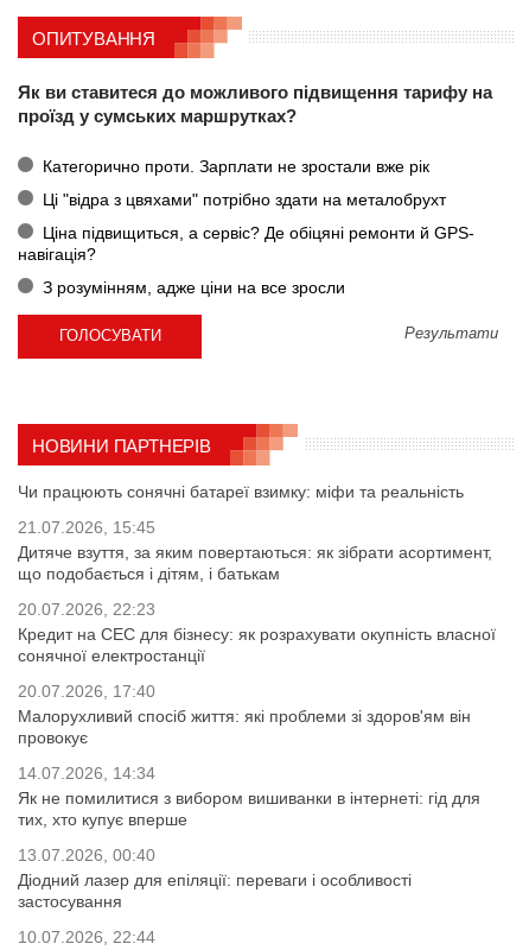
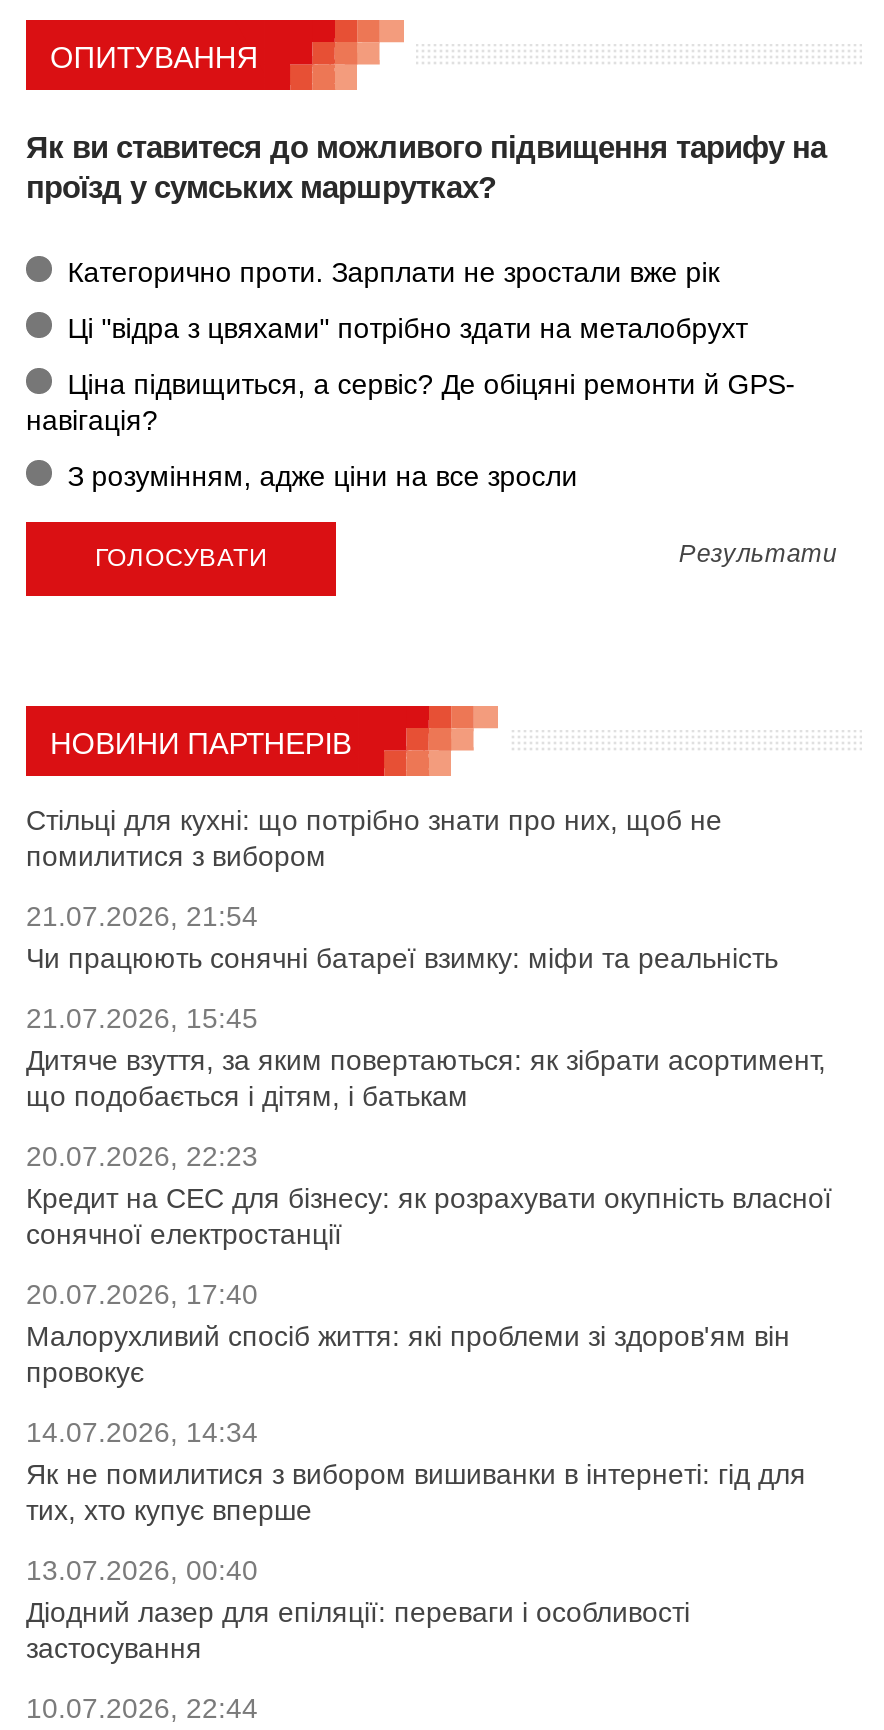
+ Стільці для кухні: що потрібно знати про них, щоб не
+ помилитися з вибором
+ 21.07.2026, 21:54
